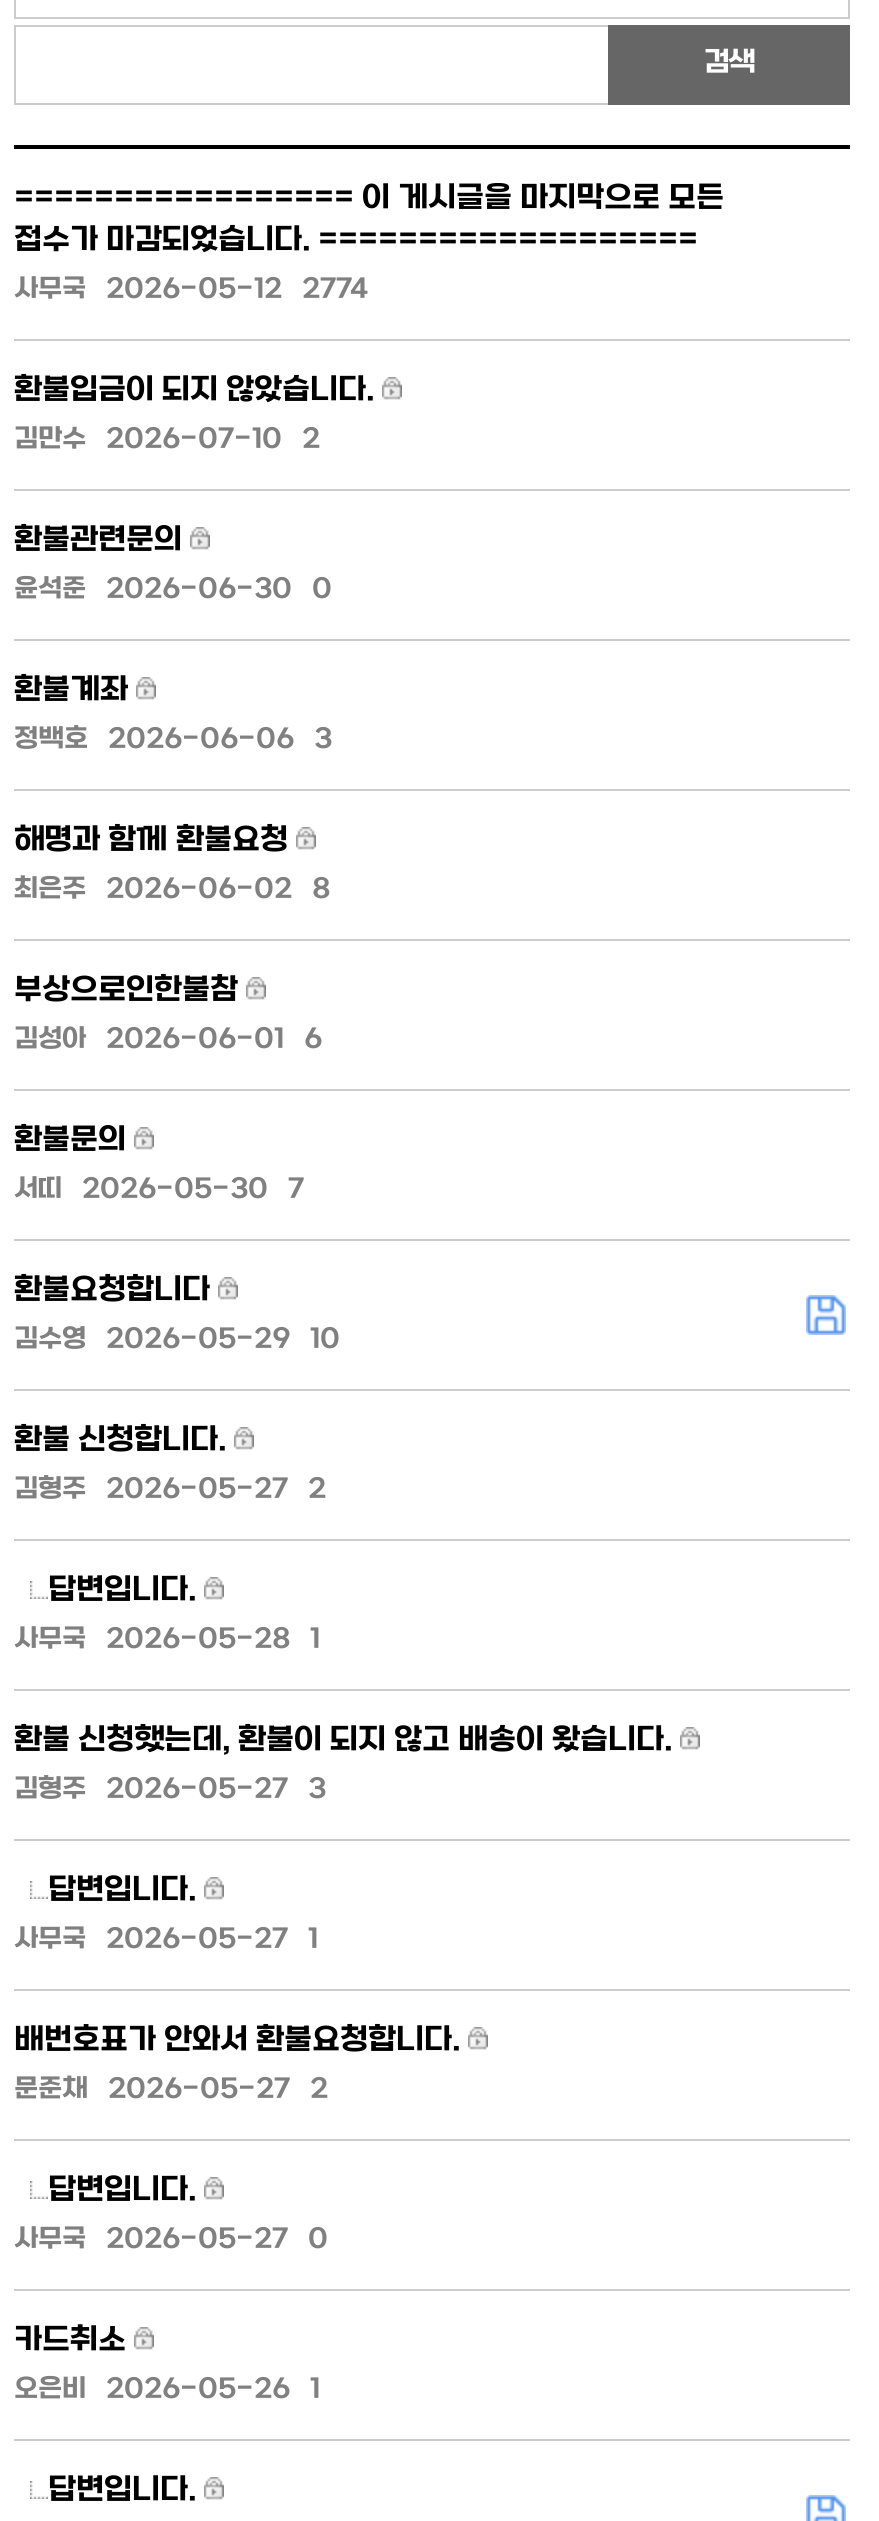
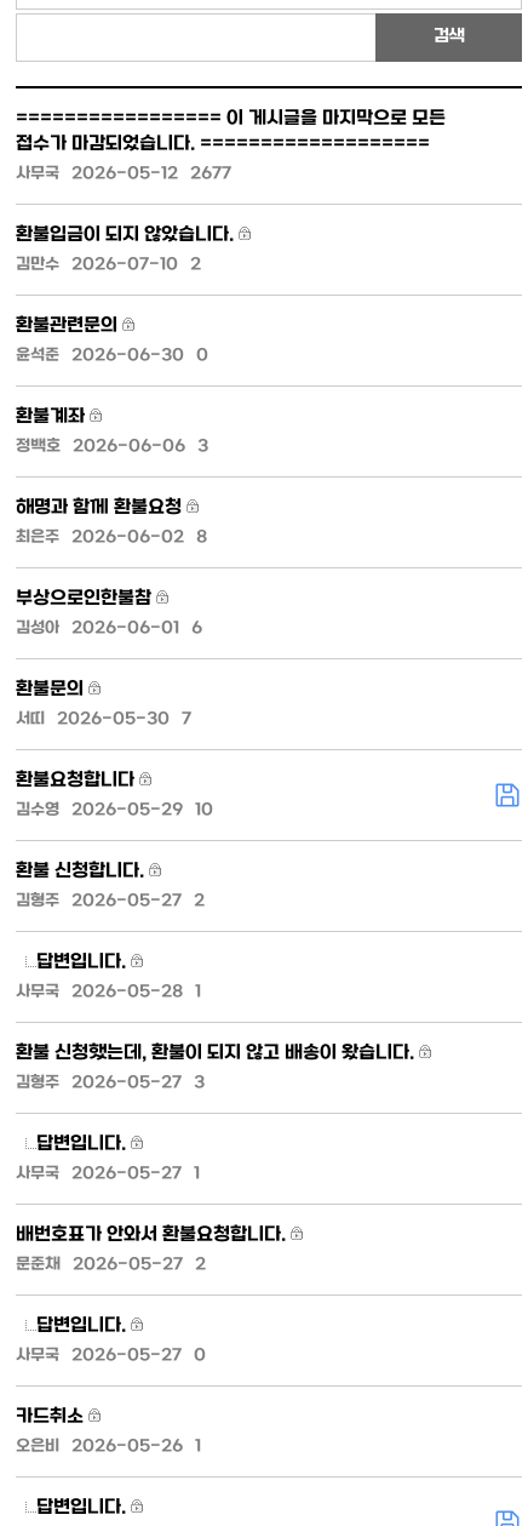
- 사무국 2026-05-12 2774
+ 사무국 2026-05-12 2677
